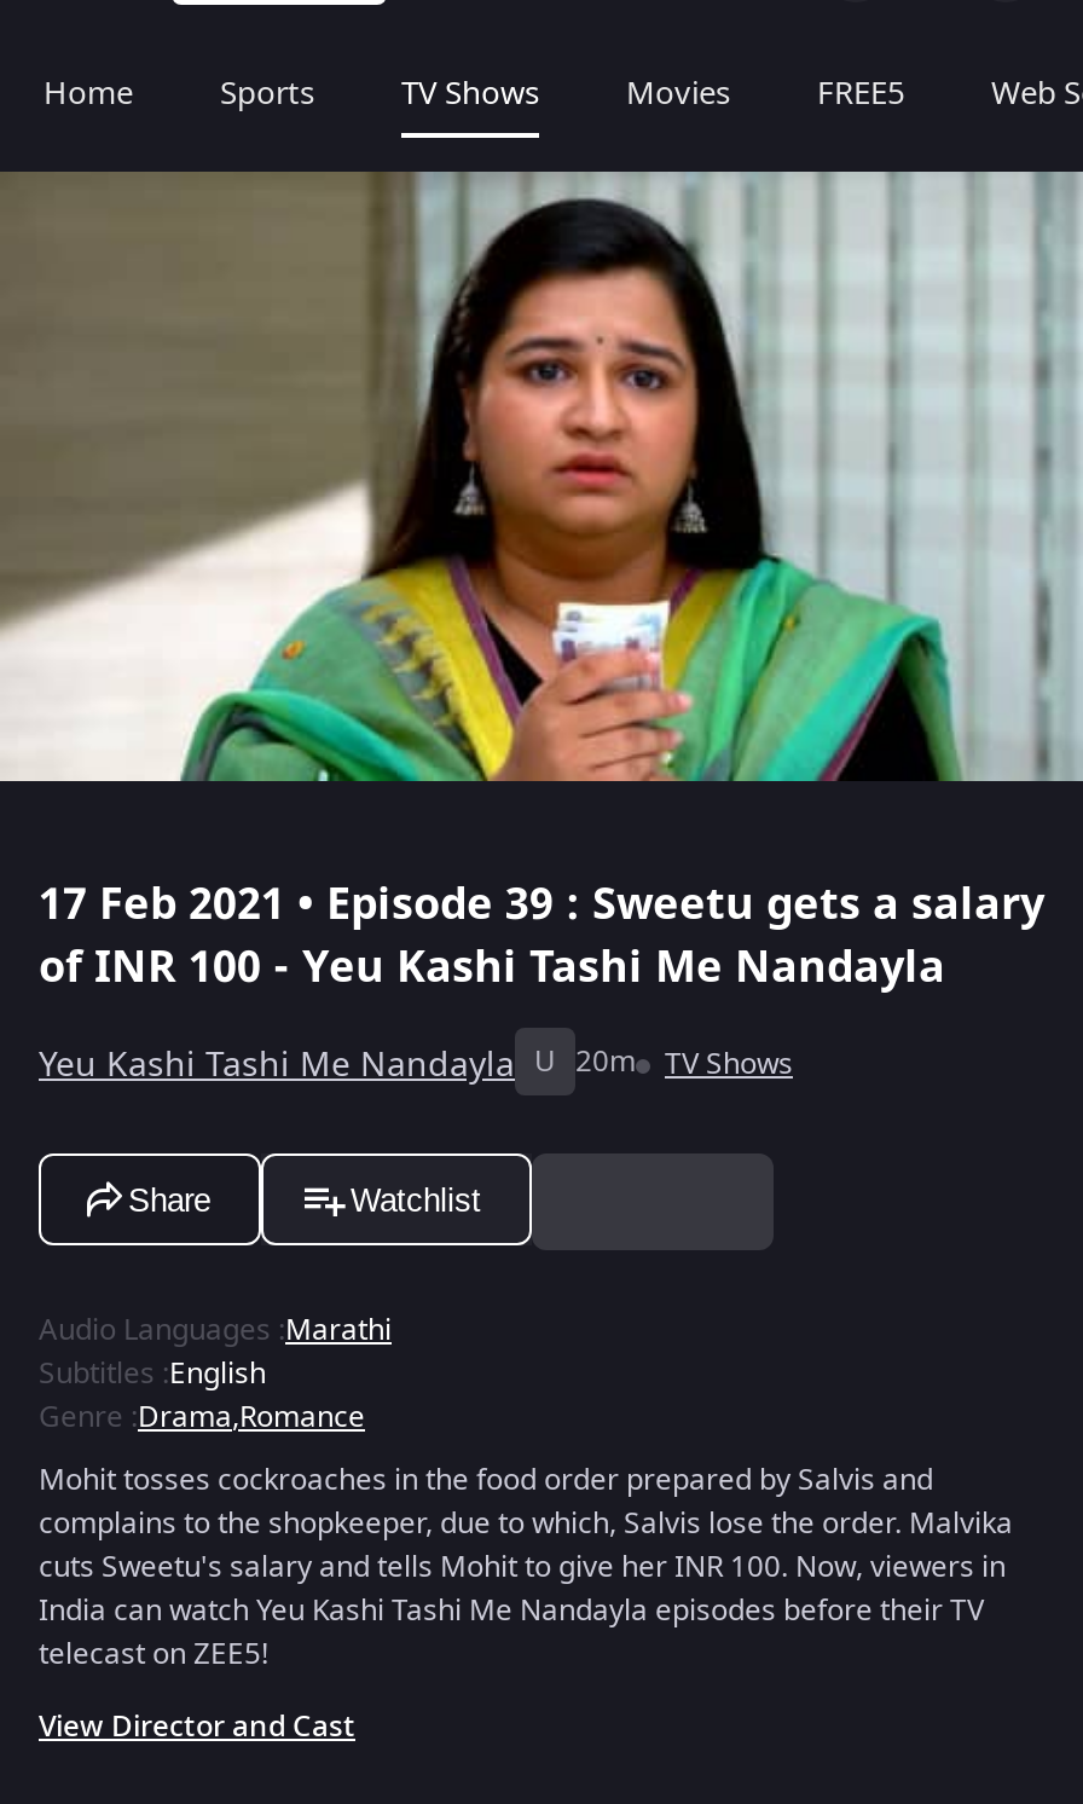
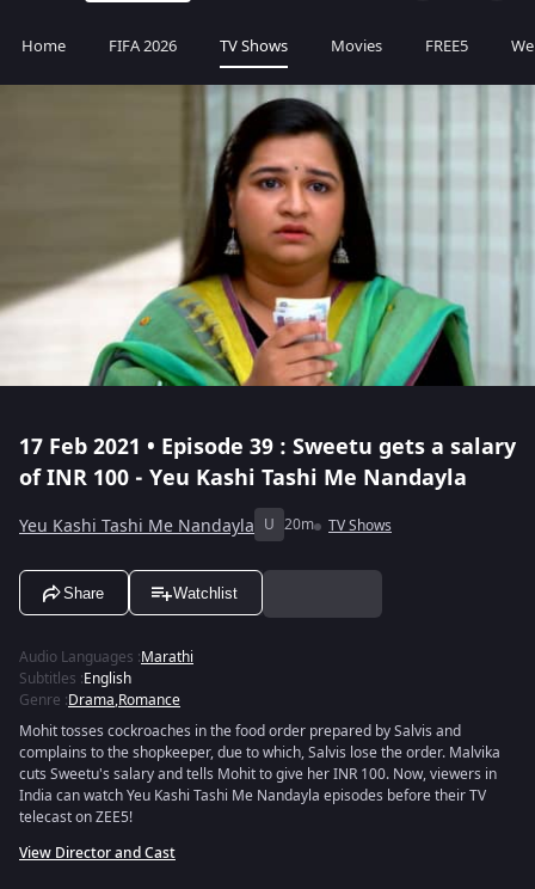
- Sports
+ FIFA 2026
